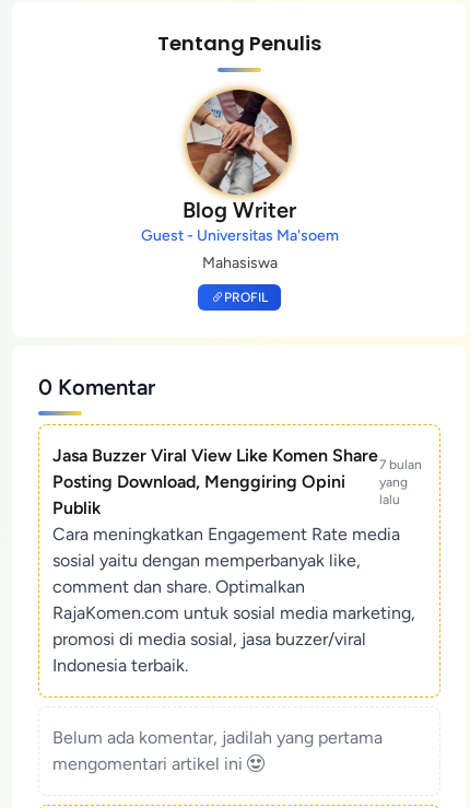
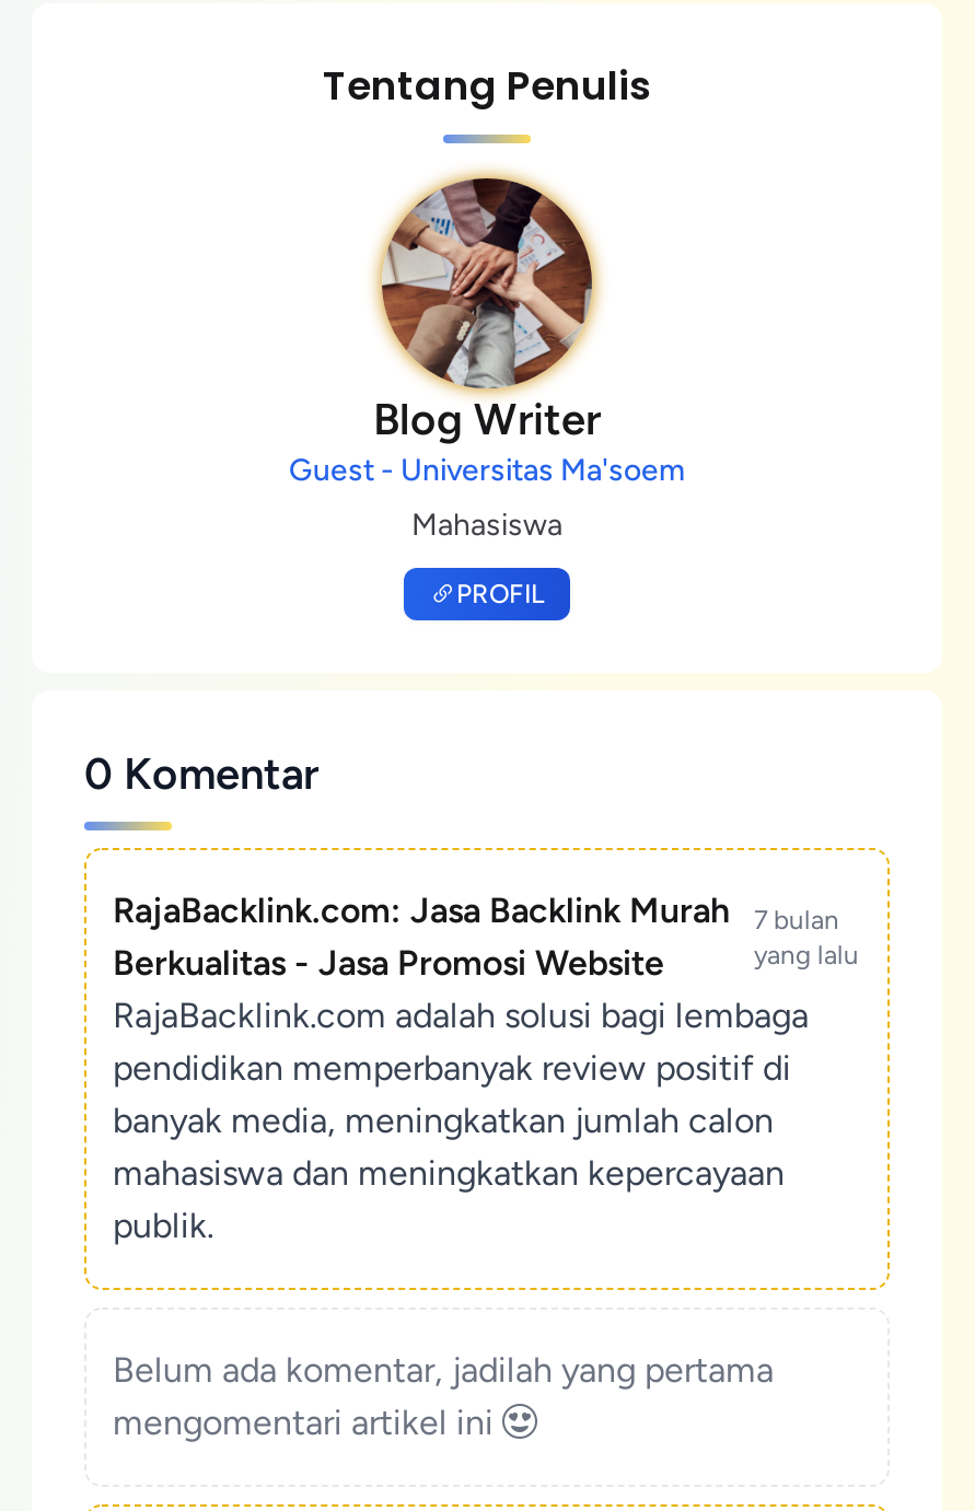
- Jasa Buzzer Viral View Like Komen Share
- Posting Download, Menggiring Opini
- Publik
+ RajaBacklink.com: Jasa Backlink Murah
+ Berkualitas - Jasa Promosi Website

- Cara meningkatkan Engagement Rate media
- sosial yaitu dengan memperbanyak like,
- comment dan share. Optimalkan
- RajaKomen.com untuk sosial media marketing,
- promosi di media sosial, jasa buzzer/viral
- Indonesia terbaik.
+ RajaBacklink.com adalah solusi bagi lembaga
+ pendidikan memperbanyak review positif di
+ banyak media, meningkatkan jumlah calon
+ mahasiswa dan meningkatkan kepercayaan
+ publik.
